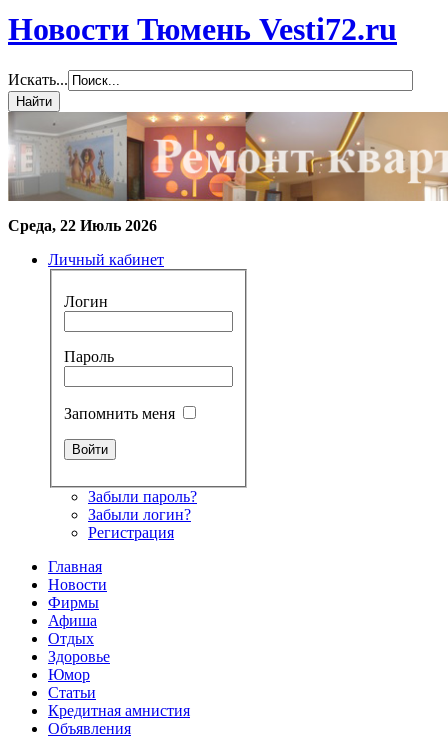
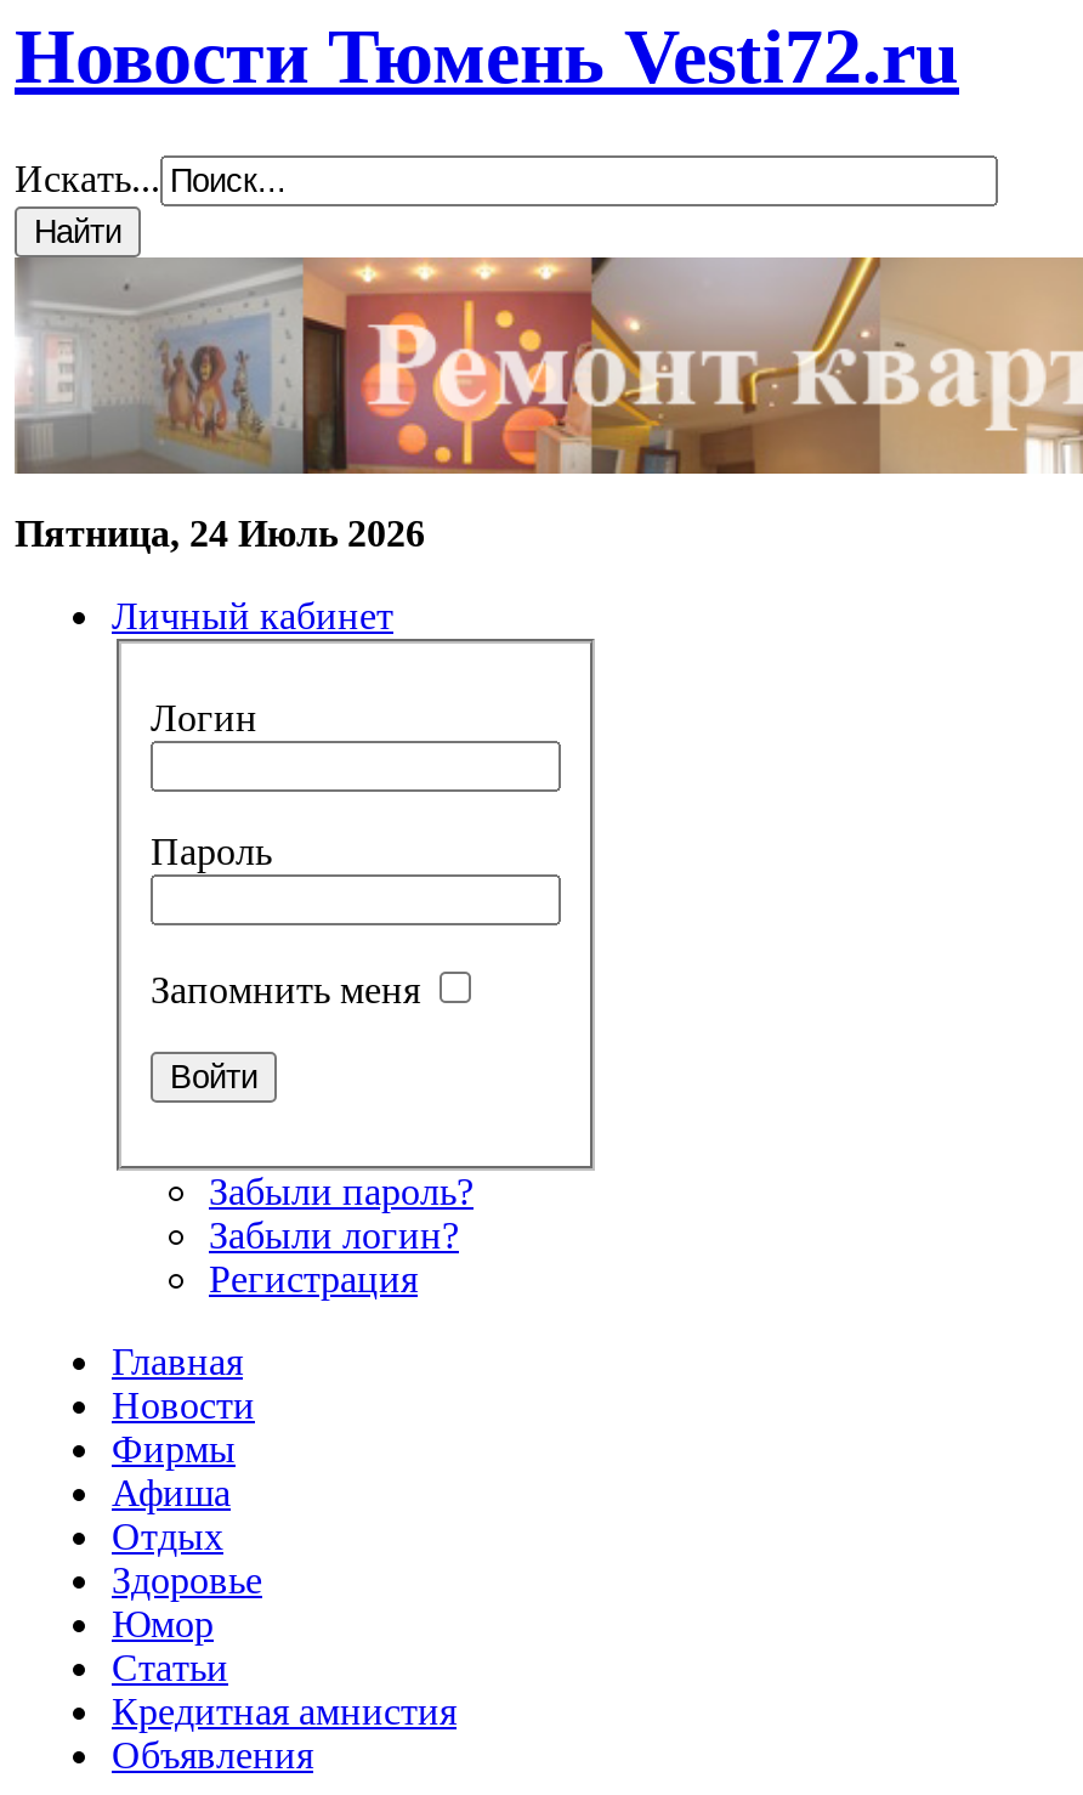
- Среда, 22 Июль 2026
+ Пятница, 24 Июль 2026
